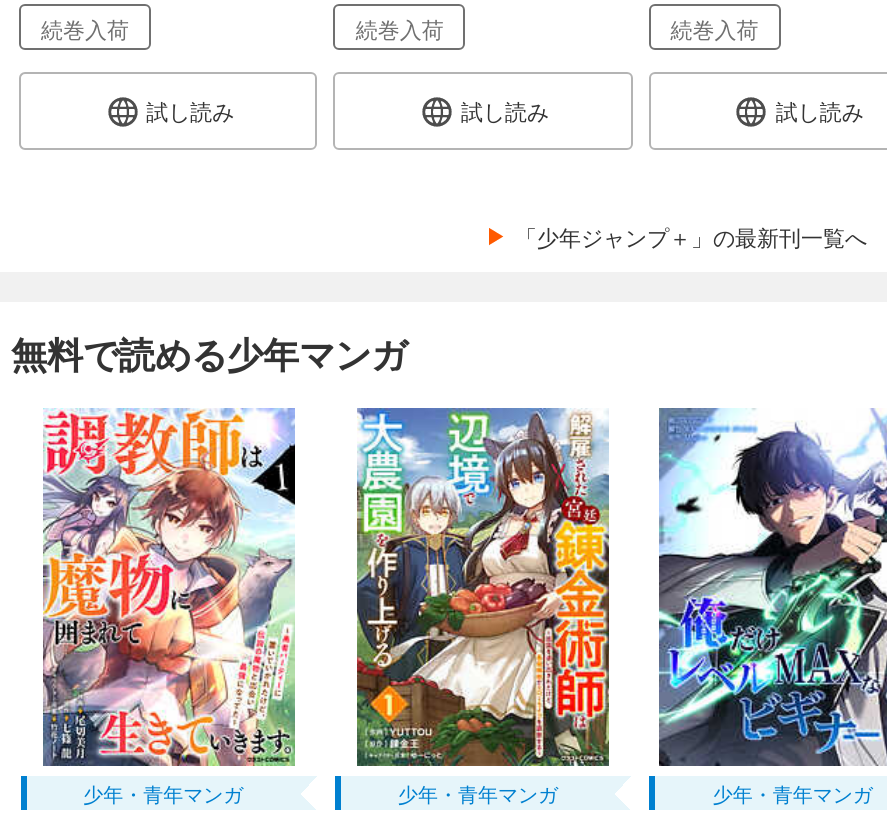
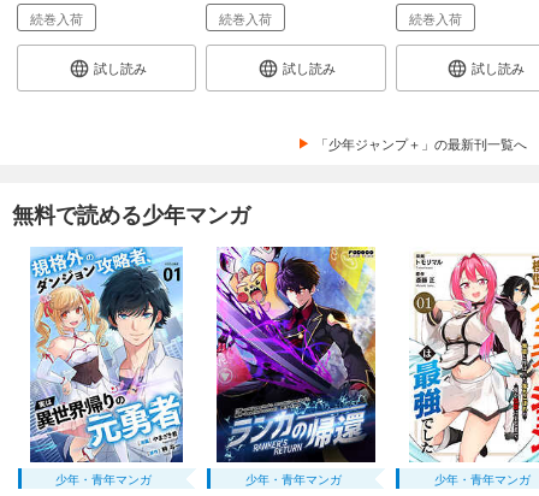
- [image]
+ [image]

- [image]
+ [image]

- [image]
+ [image]
